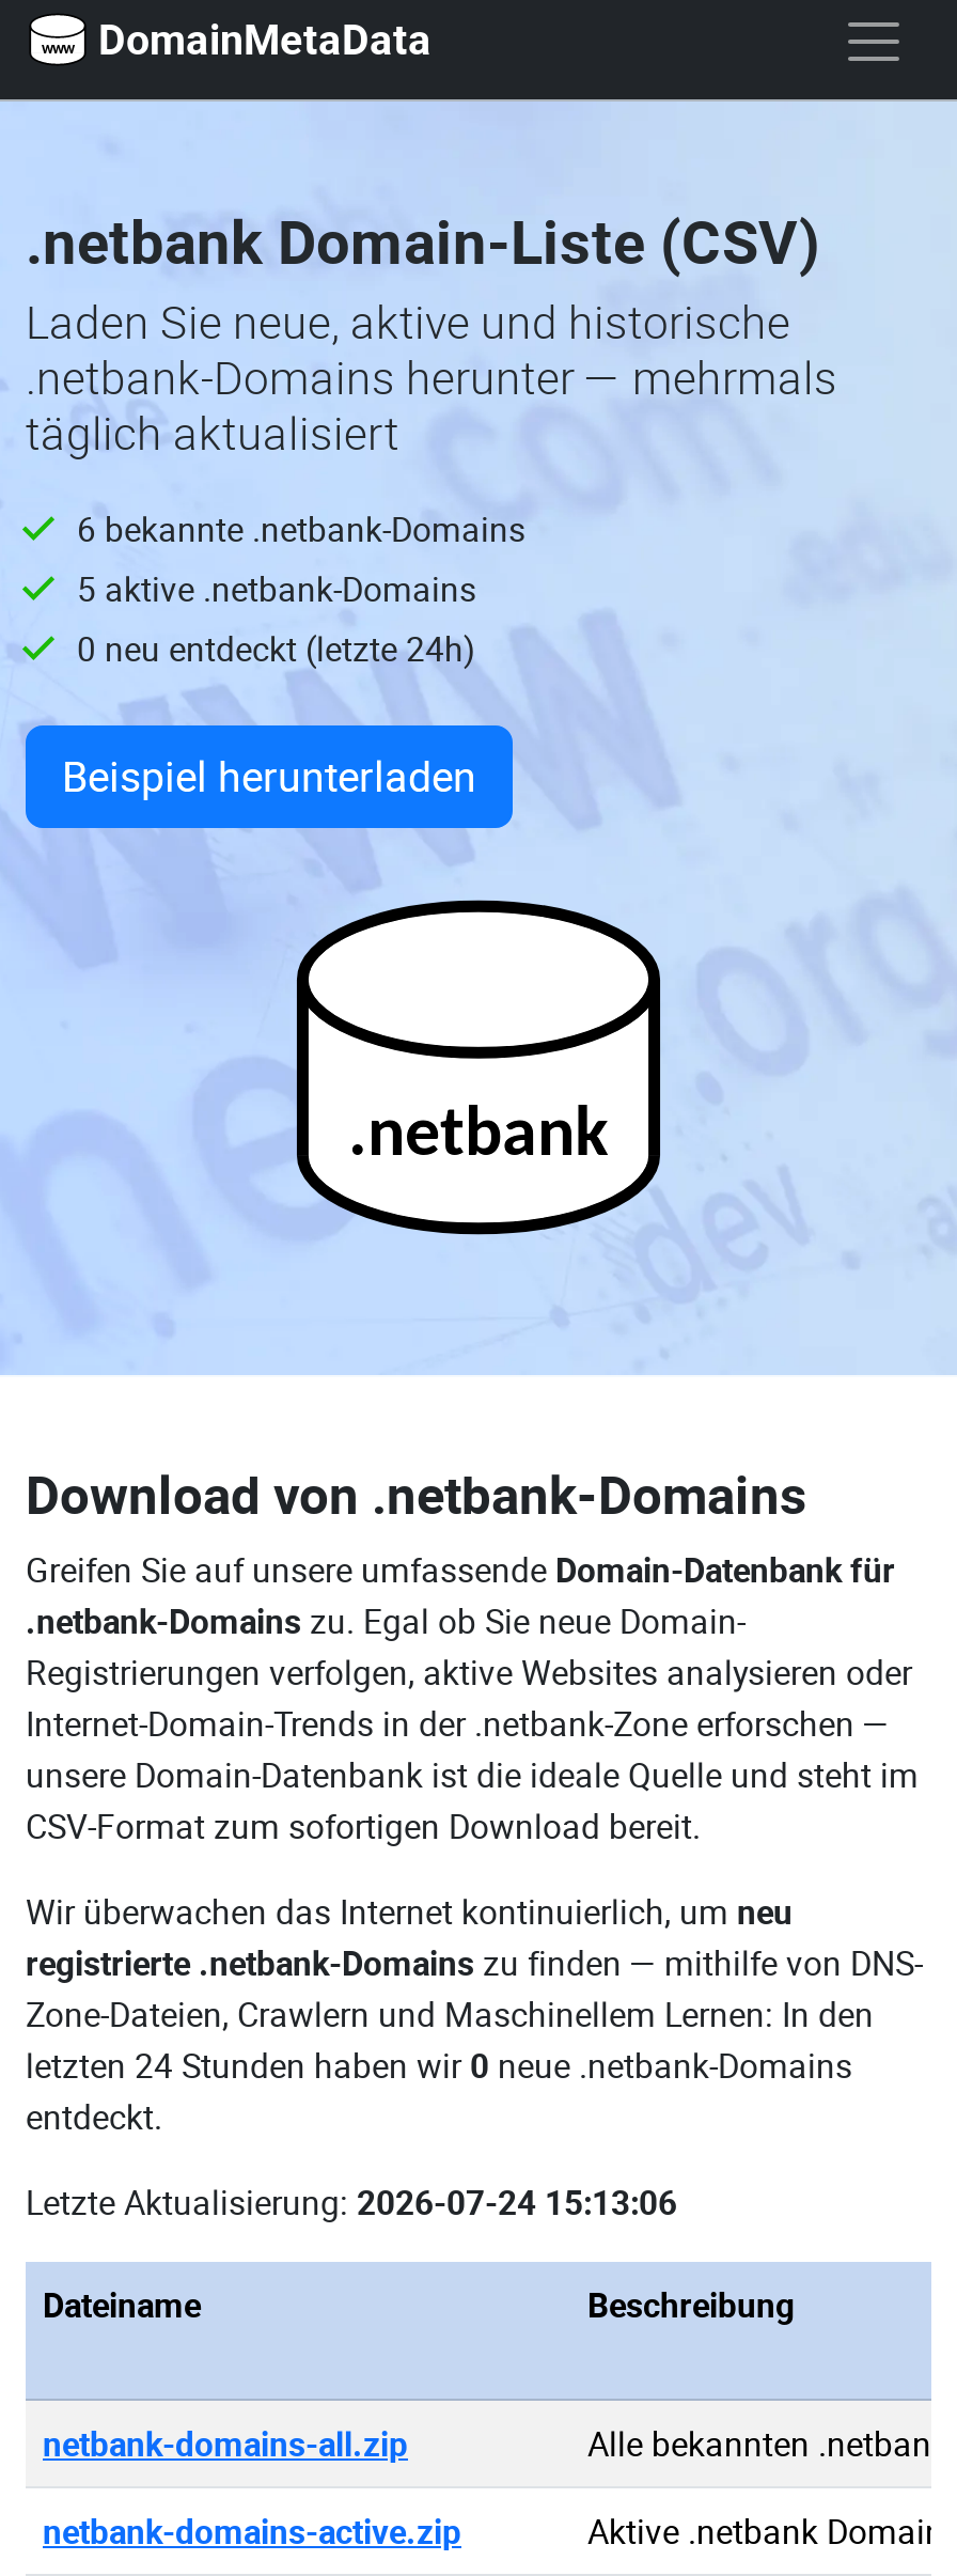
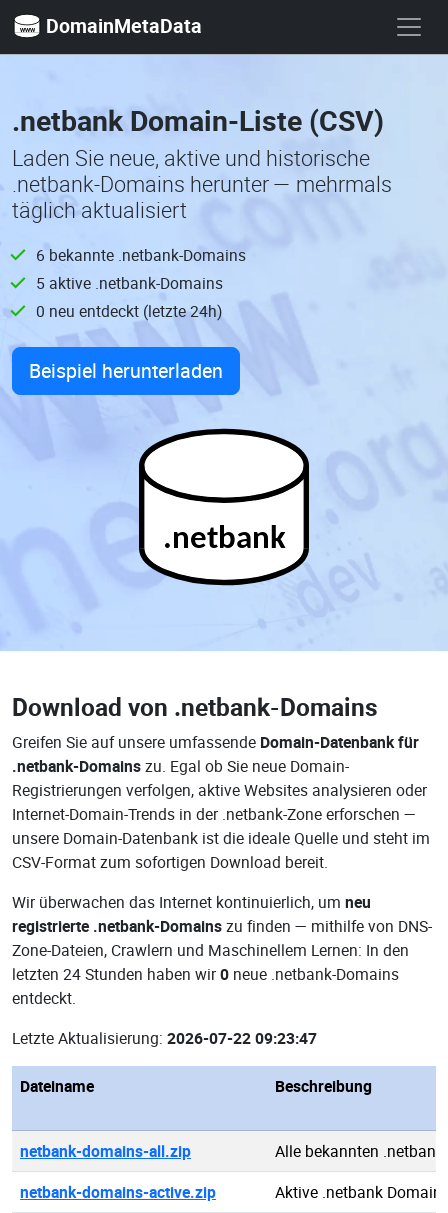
- Letzte Aktualisierung: 2026-07-24 15:13:06
+ Letzte Aktualisierung: 2026-07-22 09:23:47
